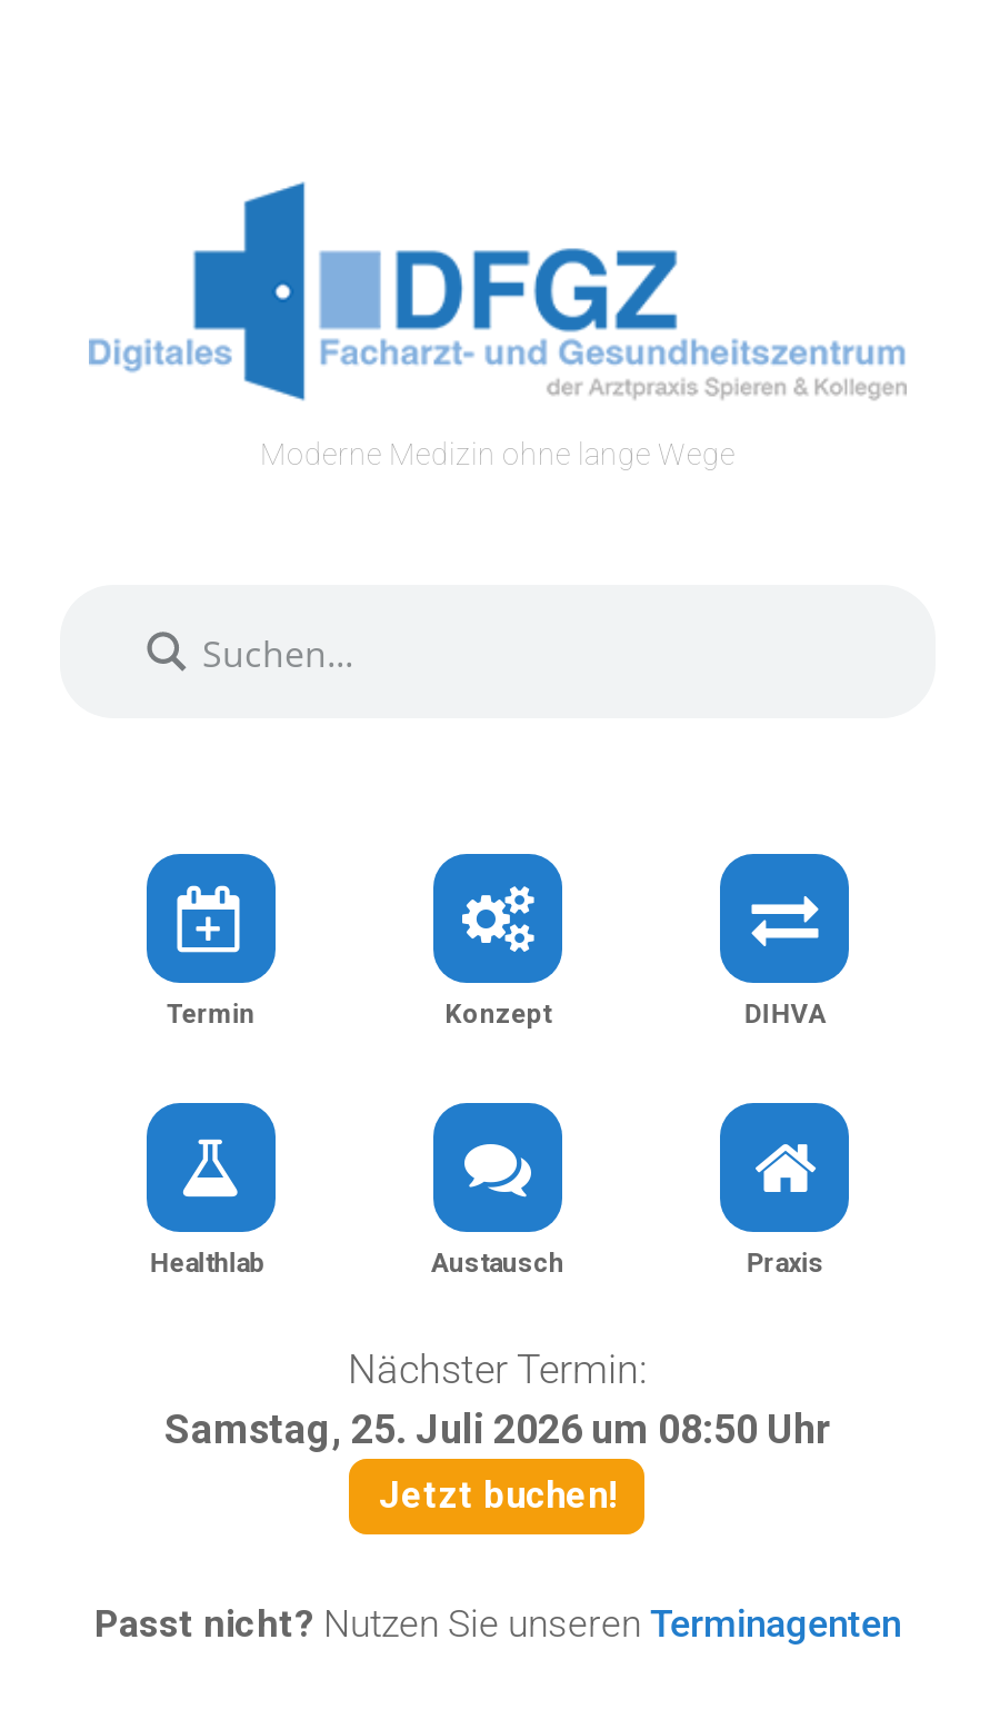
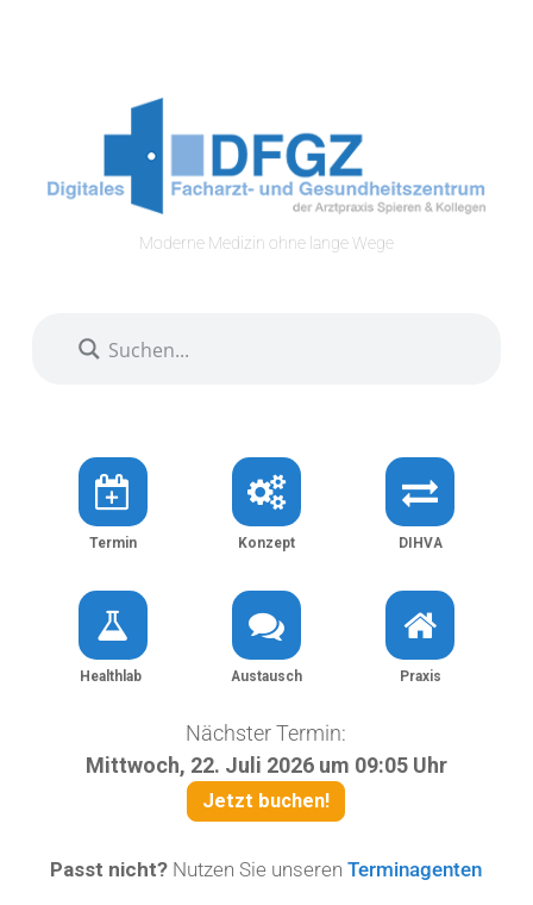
- Samstag, 25. Juli 2026 um 08:50 Uhr
+ Mittwoch, 22. Juli 2026 um 09:05 Uhr
